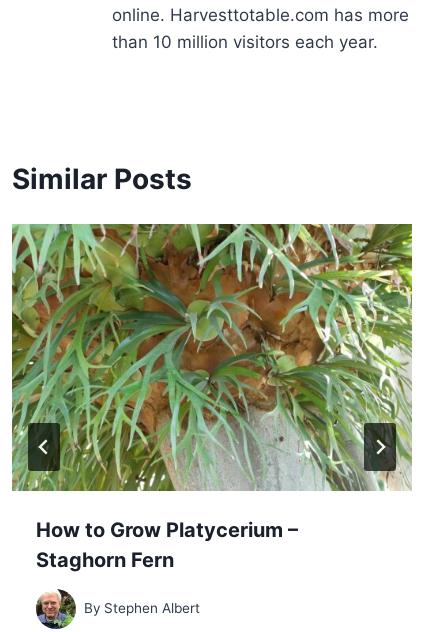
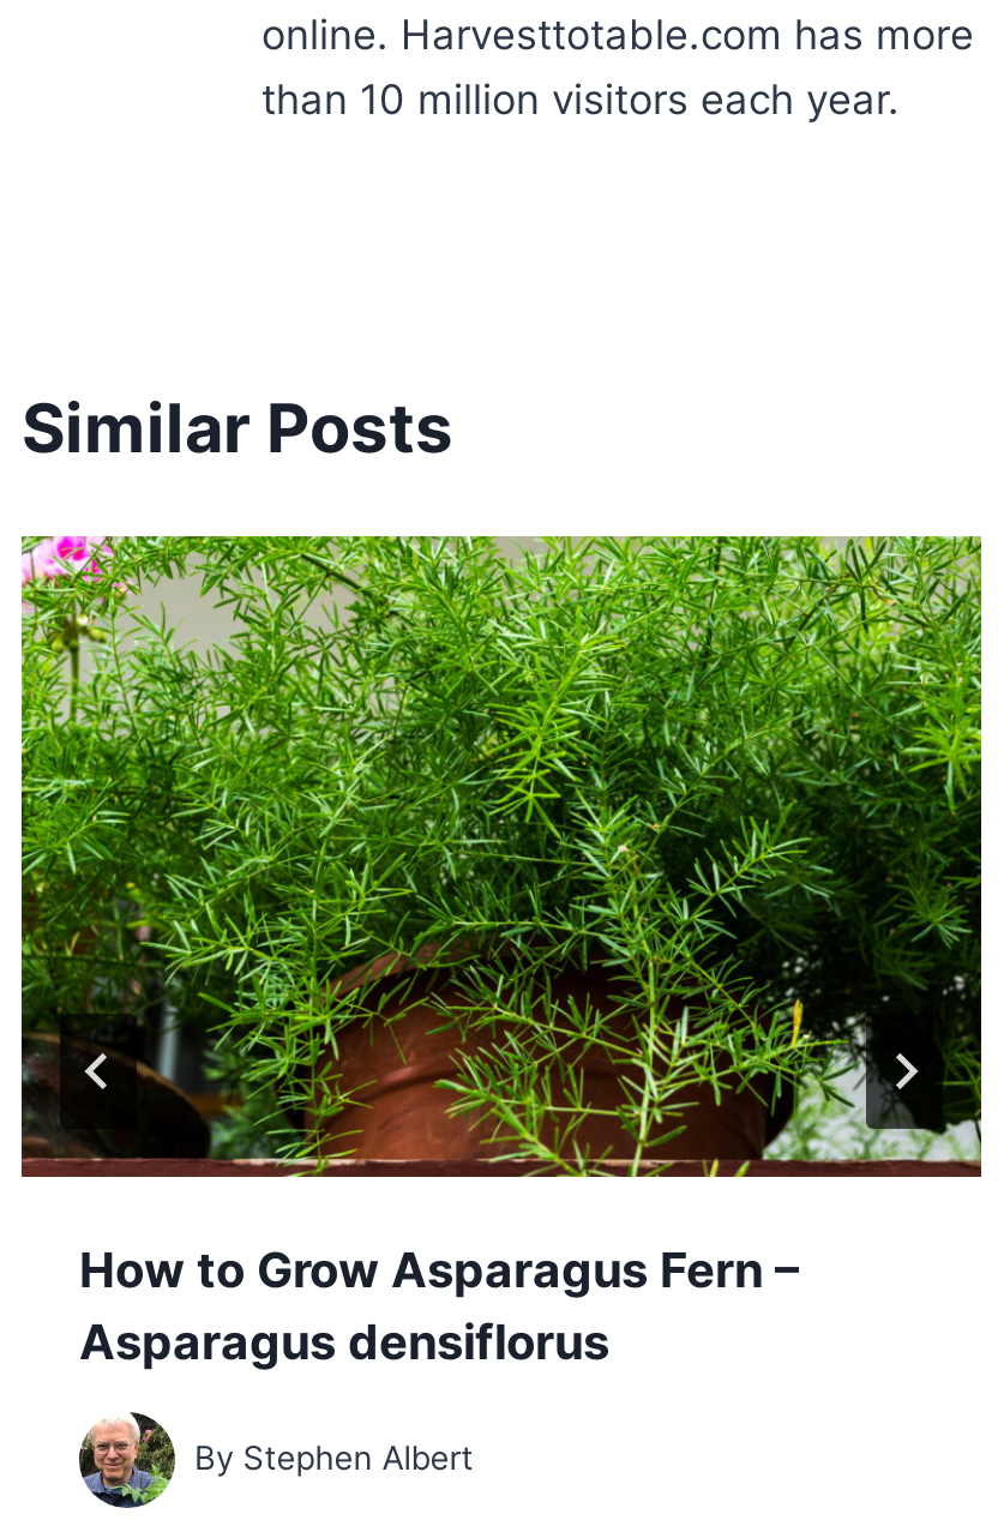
- [image]
- How to Grow Platycerium –
- Staghorn Fern
+ [image]
+ How to Grow Asparagus Fern –
+ Asparagus densiflorus
